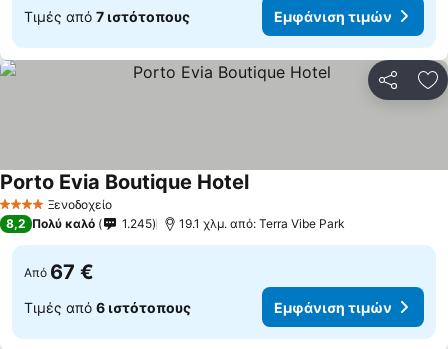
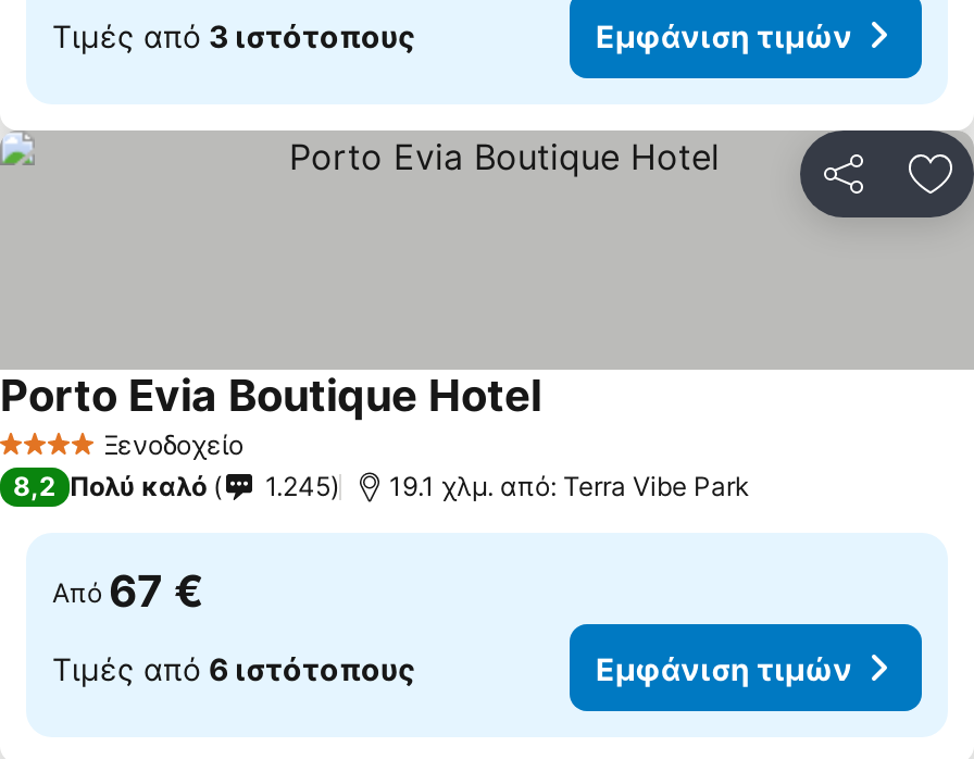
- Τιμές από 7 ιστότοπους
+ Τιμές από 3 ιστότοπους
